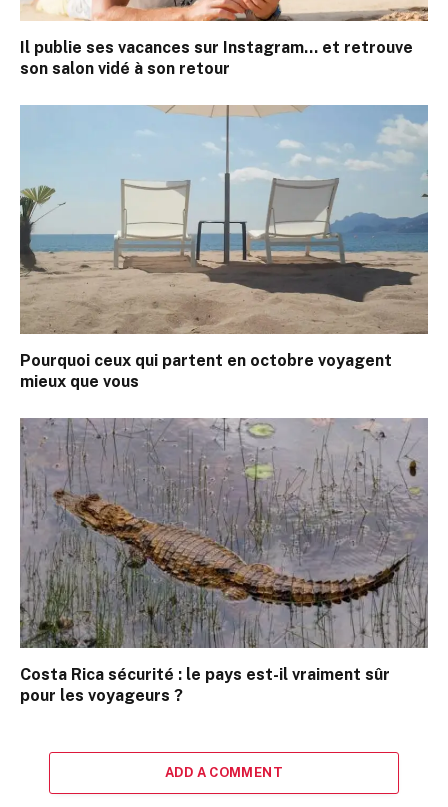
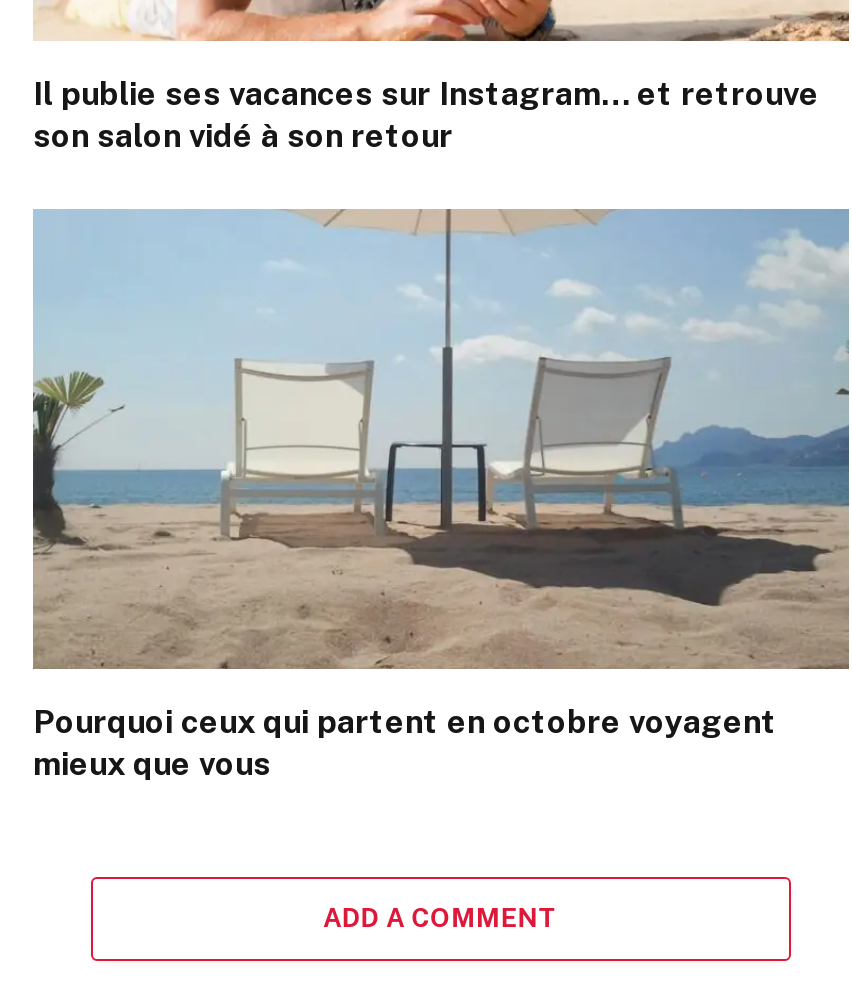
- [image]
- Costa Rica sécurité : le pays est-il vraiment sûr
- pour les voyageurs ?
